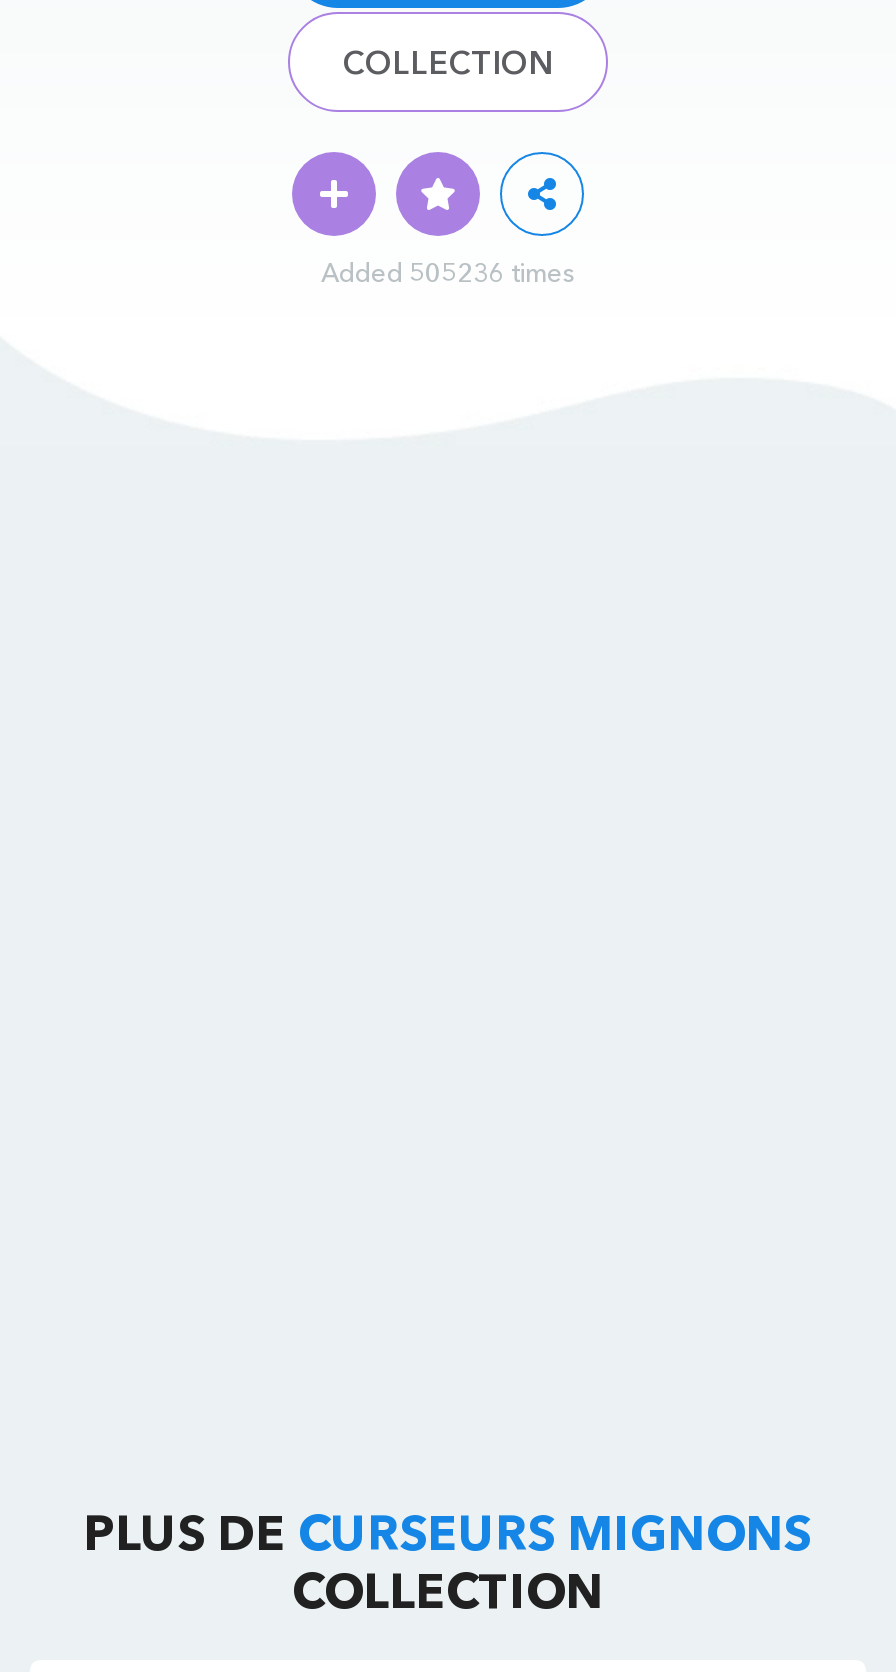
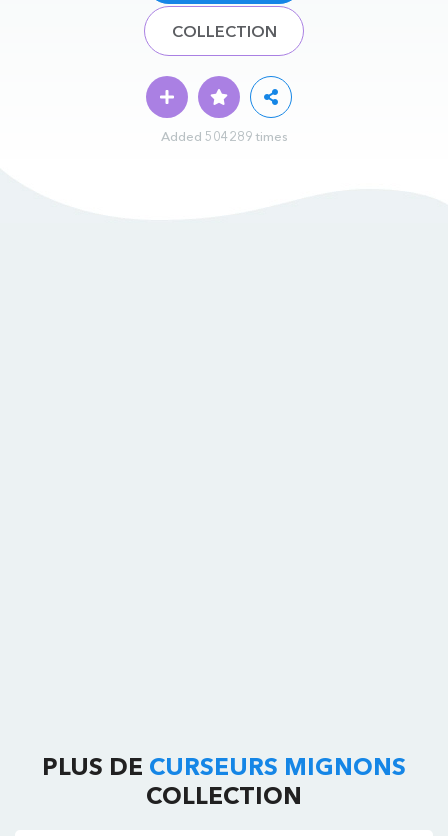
- Added 505236 times
+ Added 504289 times
